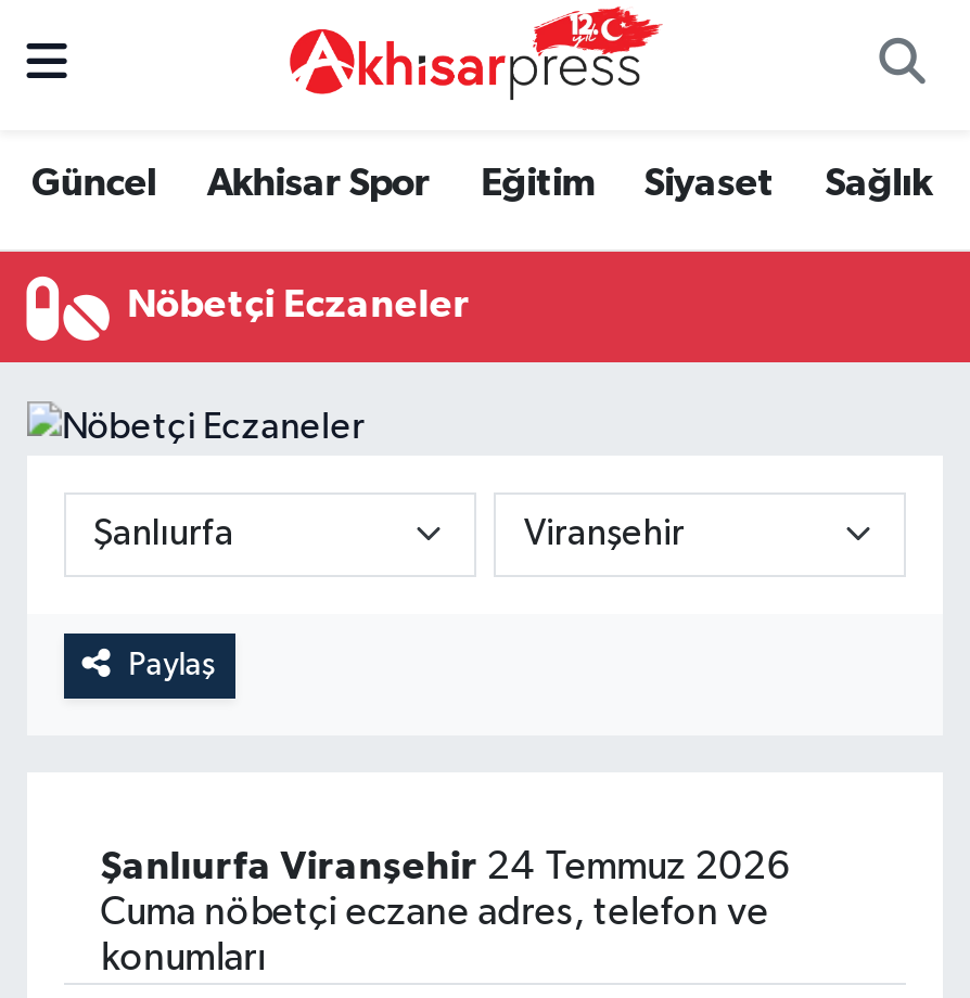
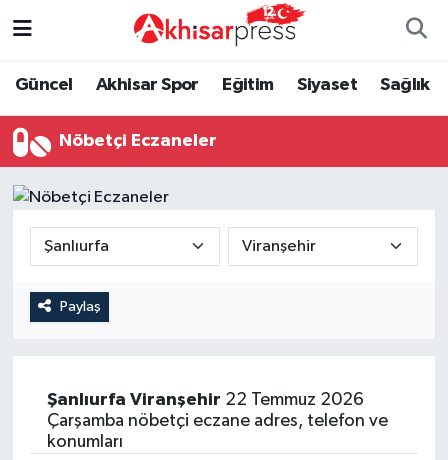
- Şanlıurfa Viranşehir 24 Temmuz 2026
+ Şanlıurfa Viranşehir 22 Temmuz 2026

- Cuma nöbetçi eczane adres, telefon ve
+ Çarşamba nöbetçi eczane adres, telefon ve
